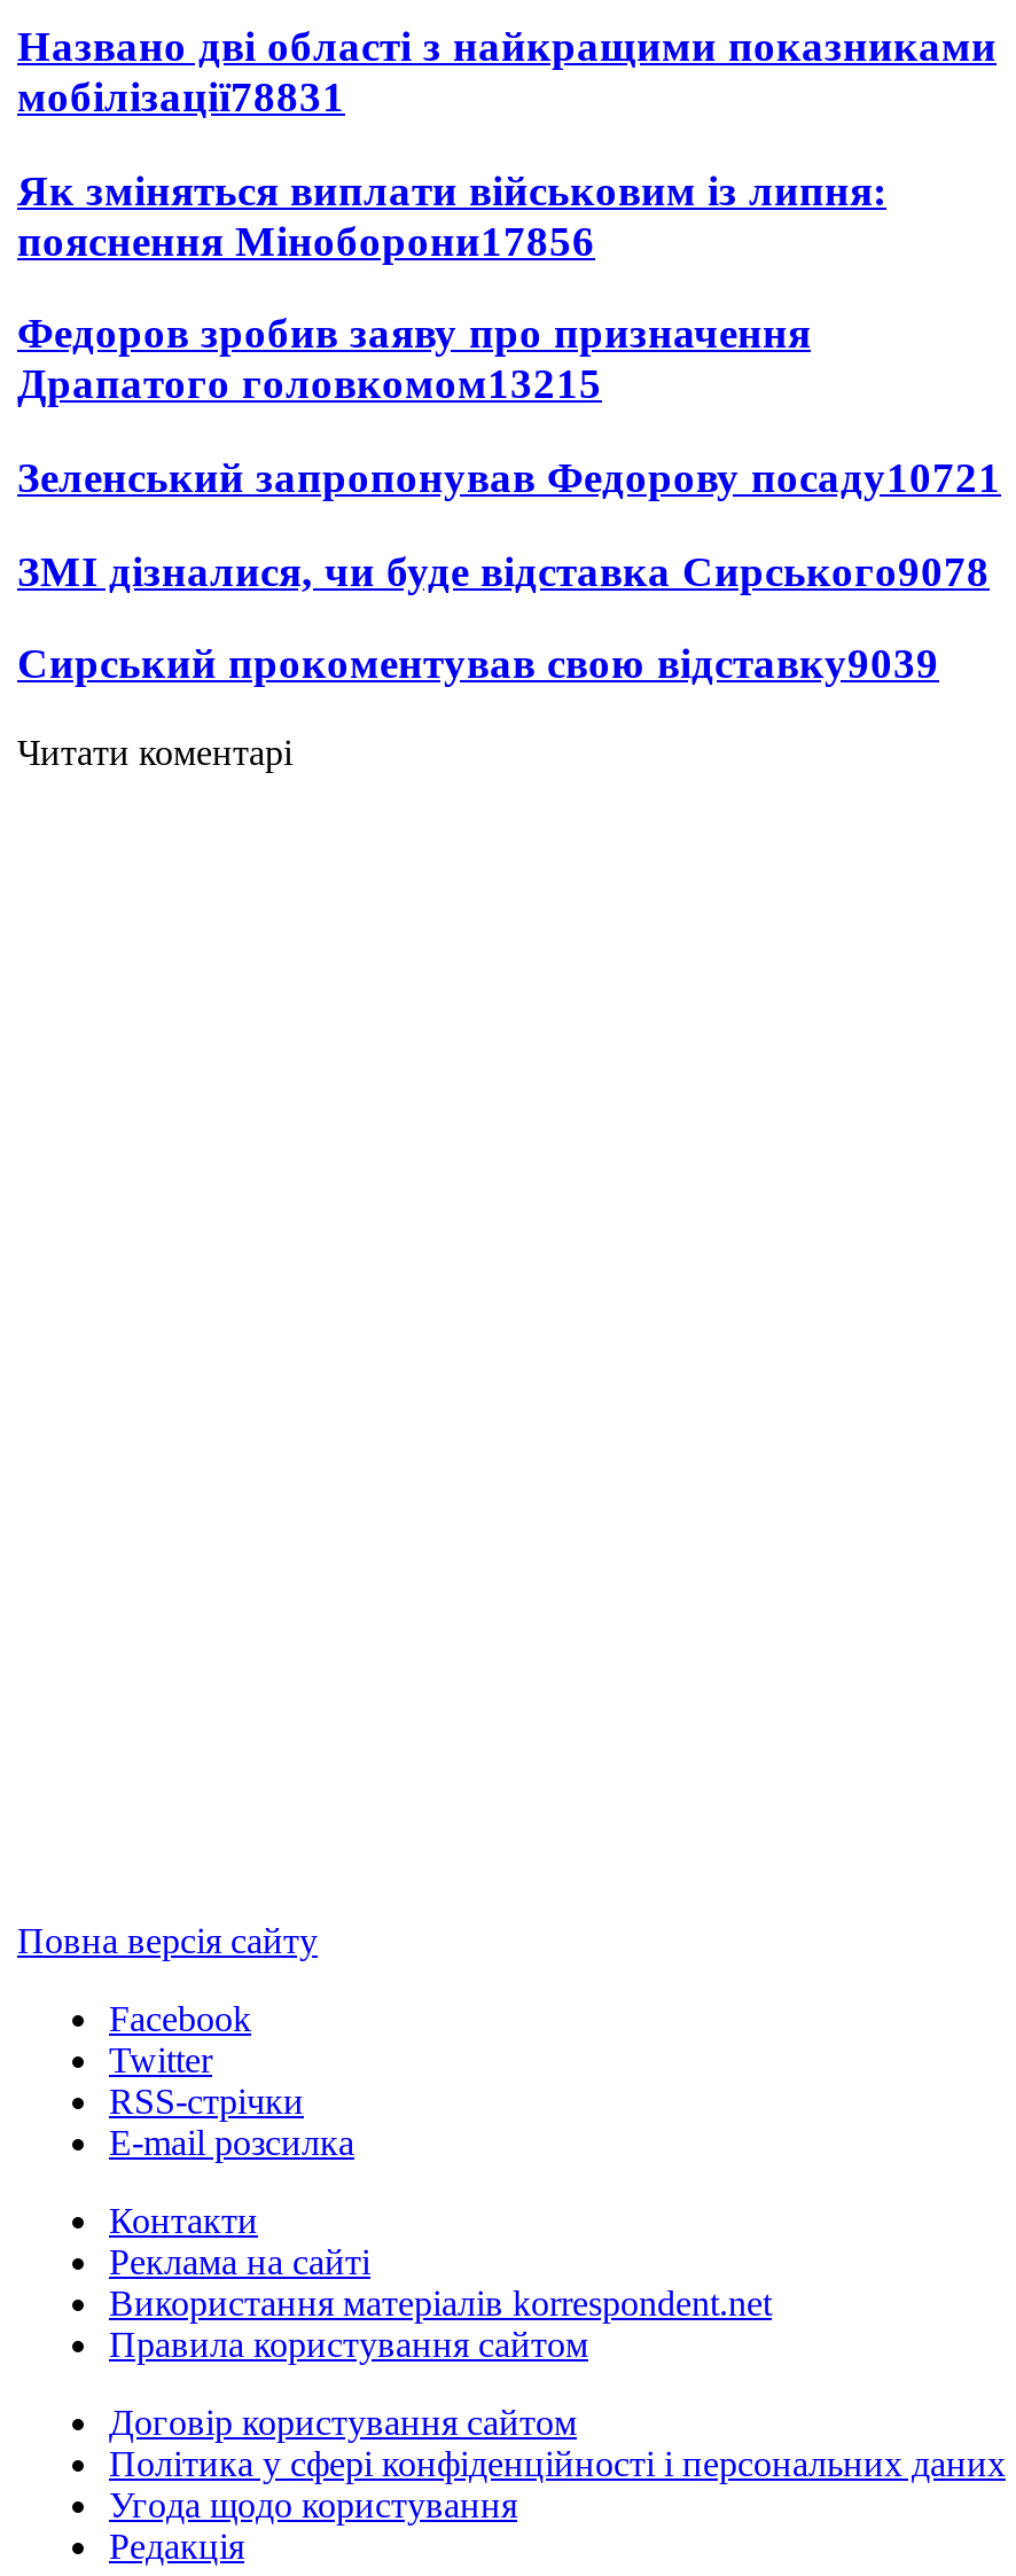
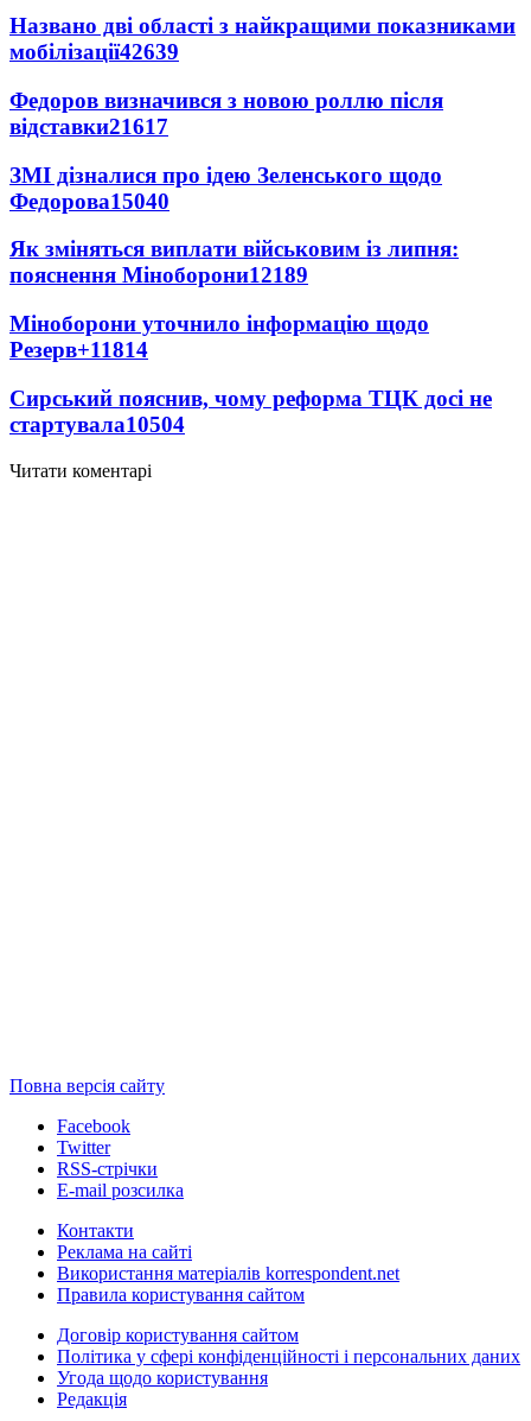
- мобілізації78831
+ мобілізації42639
+ Федоров визначився з новою роллю після
+ відставки21617
+ ЗМІ дізналися про ідею Зеленського щодо
+ Федорова15040

moved down: Як зміняться виплати військовим із липня:

- пояснення Міноборони17856
- Федоров зробив заяву про призначення
- Драпатого головкомом13215
- Зеленський запропонував Федорову посаду10721
- ЗМІ дізналися, чи буде відставка Сирського9078
- Сирський прокоментував свою відставку9039
+ пояснення Міноборони12189
+ Міноборони уточнило інформацію щодо
+ Резерв+11814
+ Сирський пояснив, чому реформа ТЦК досі не
+ стартувала10504
